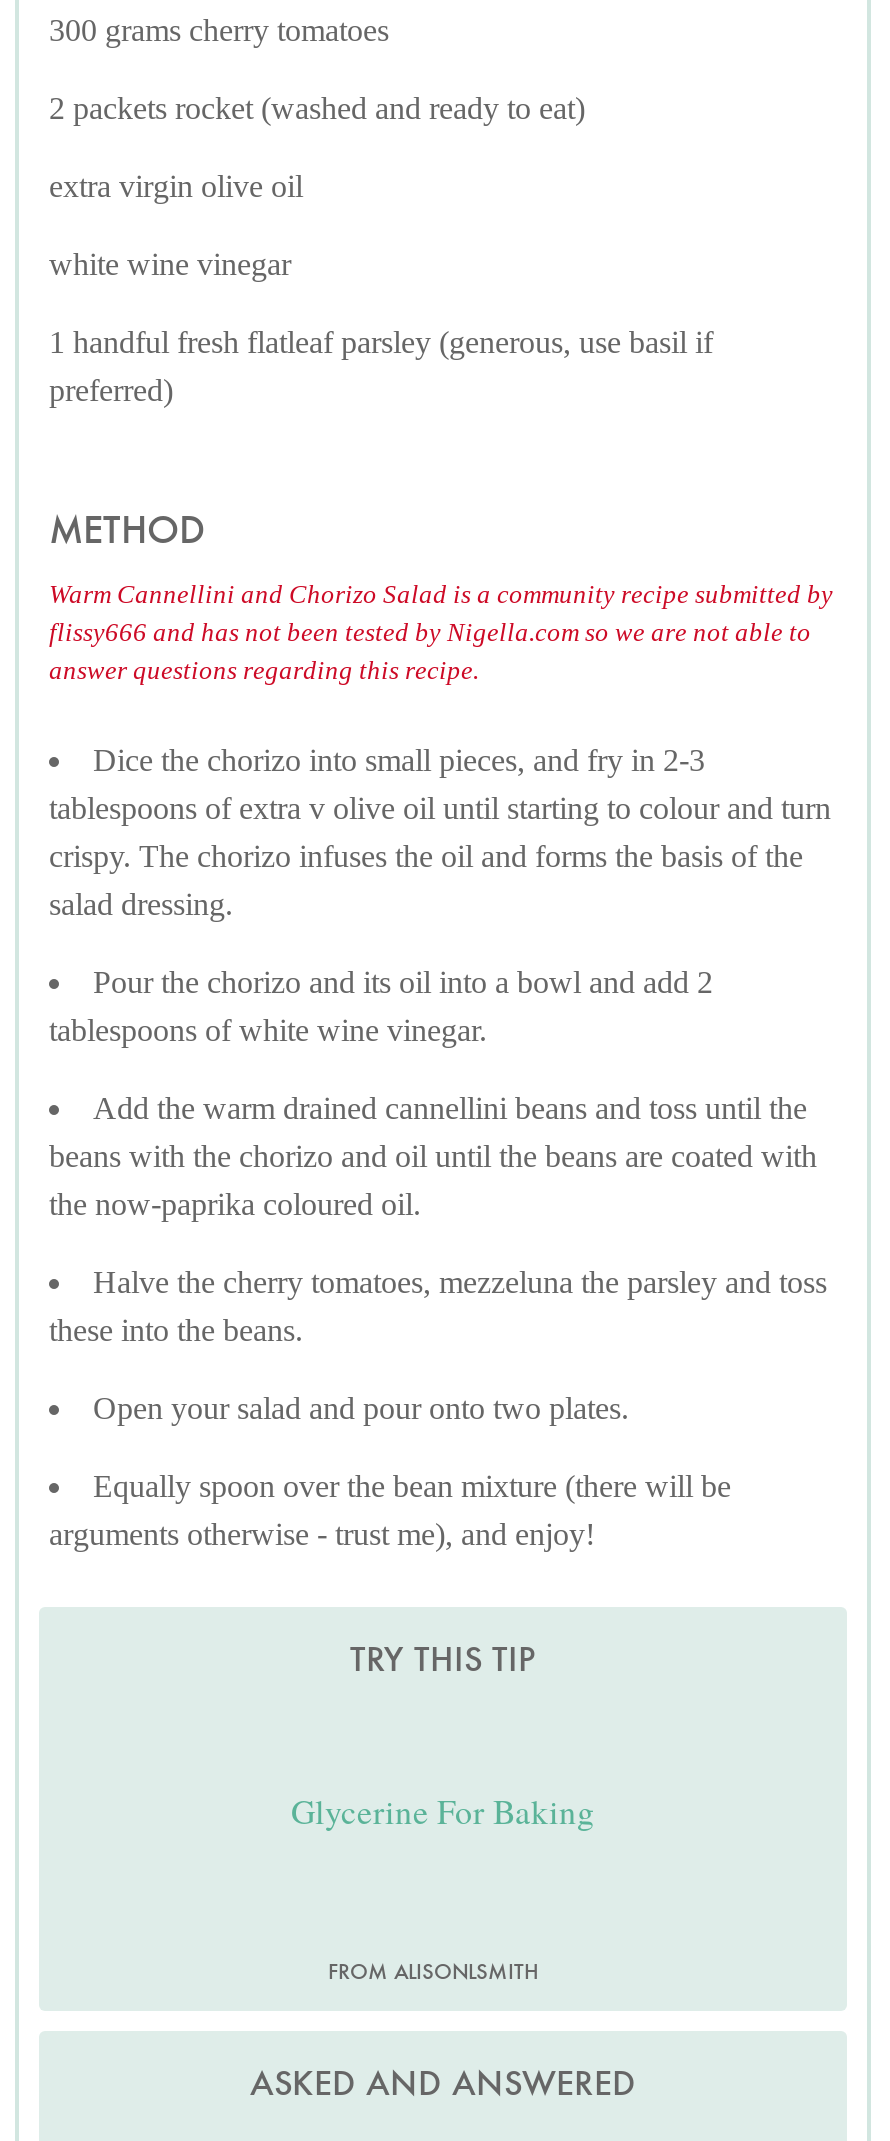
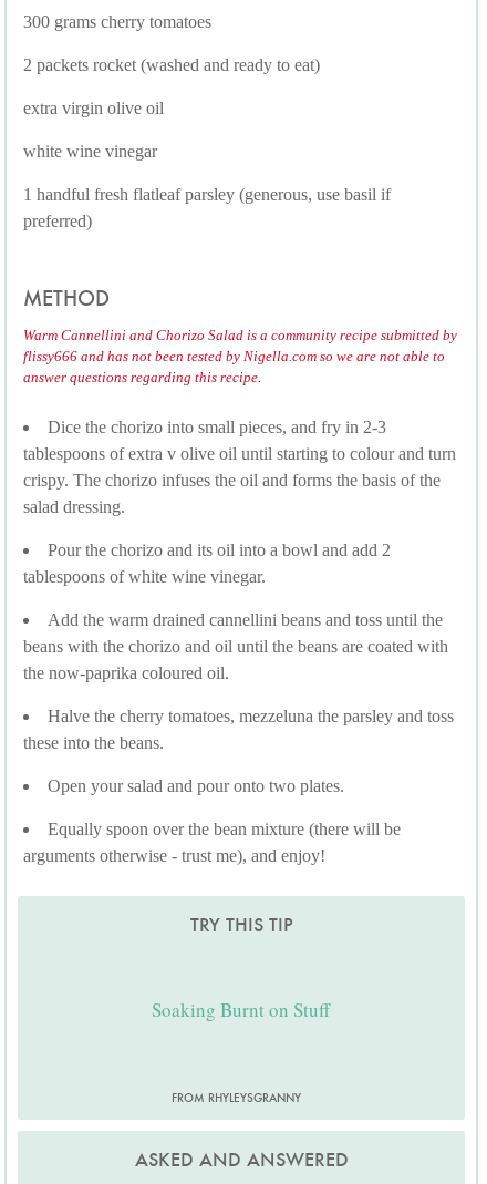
- Glycerine For Baking
+ Soaking Burnt on Stuff

- FROM ALISONLSMITH
+ FROM RHYLEYSGRANNY
